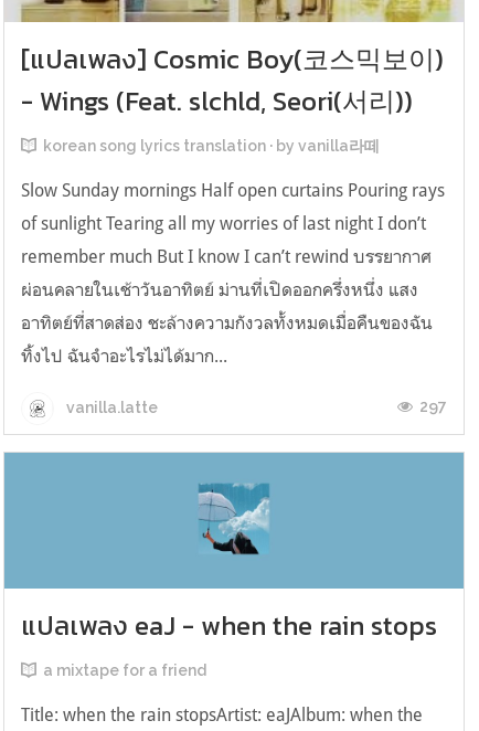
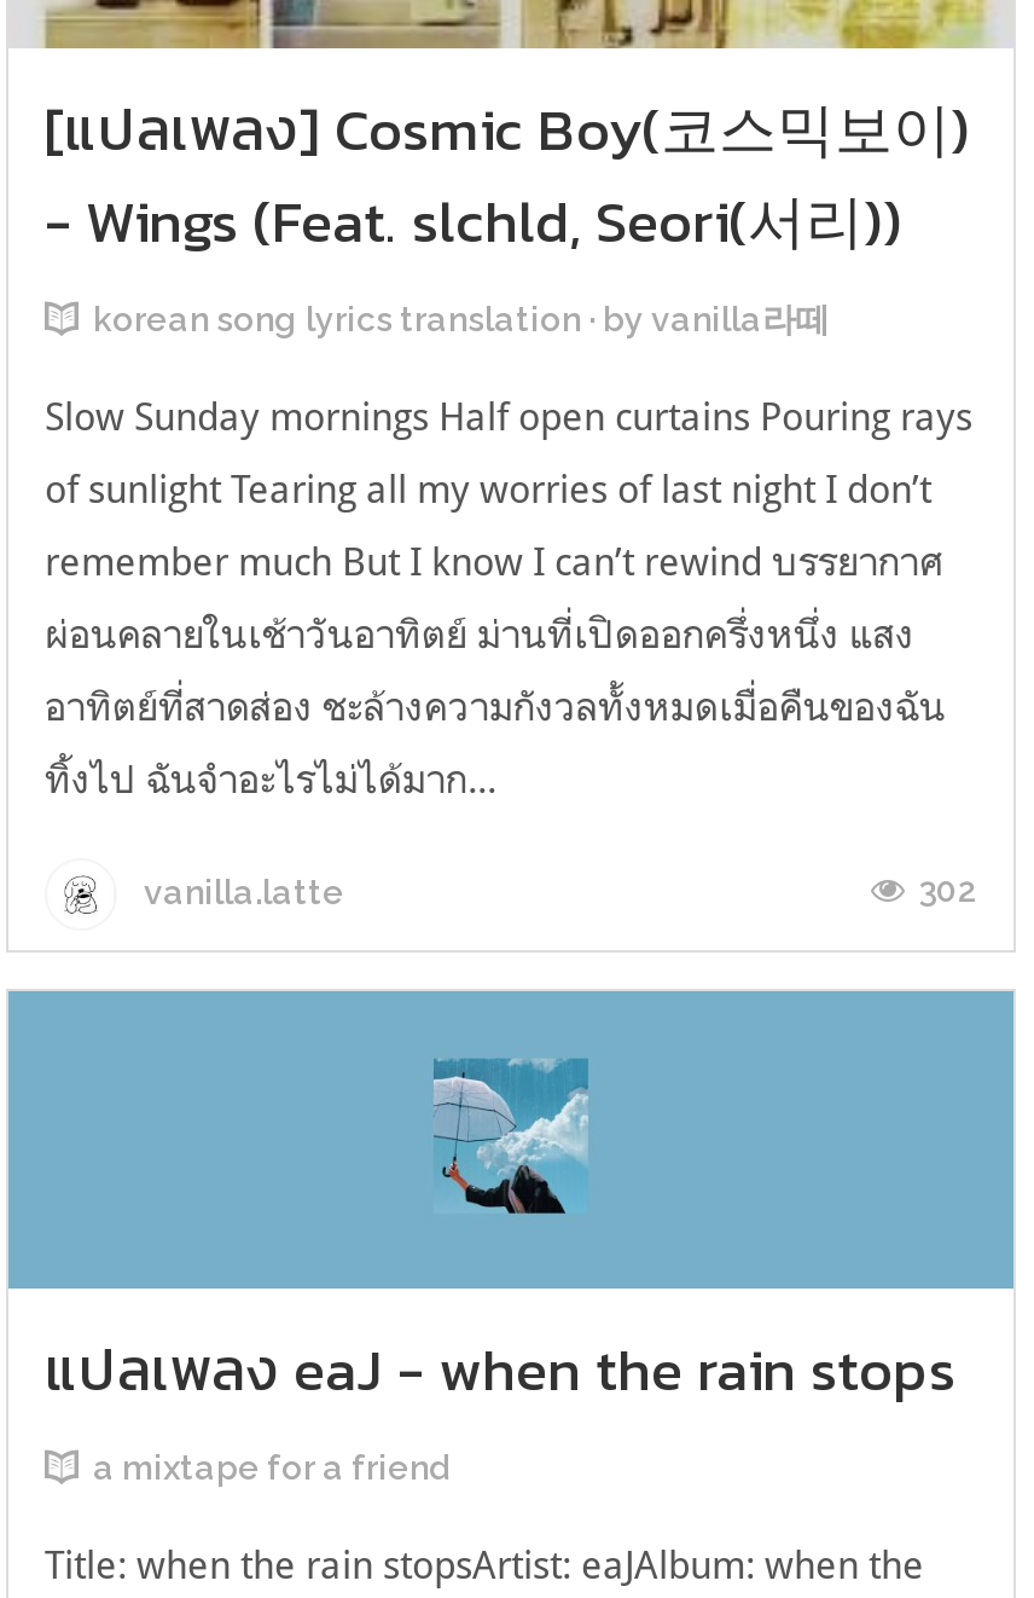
- 297
+ 302
